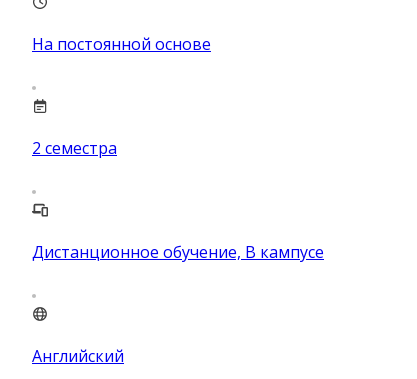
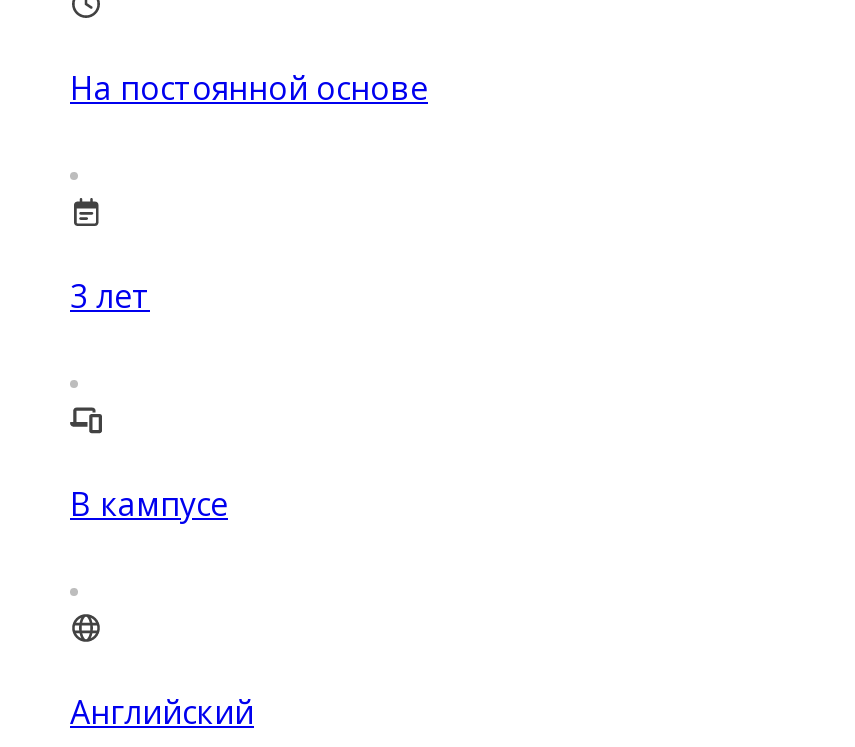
- 2 семестра
+ 3 лет

- Дистанционное обучение, В кампусе
+ В кампусе
